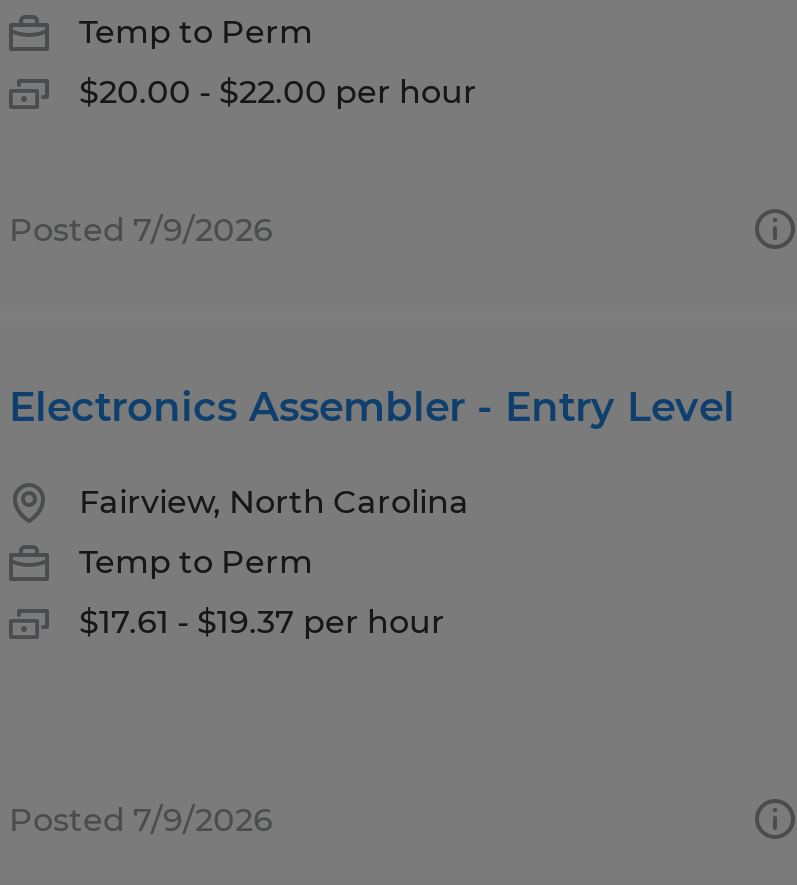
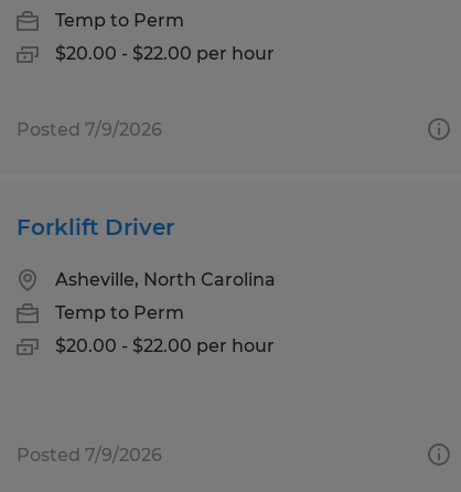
- Electronics Assembler - Entry Level
+ Forklift Driver

- Fairview, North Carolina
+ Asheville, North Carolina

- $17.61 - $19.37 per hour
+ $20.00 - $22.00 per hour
